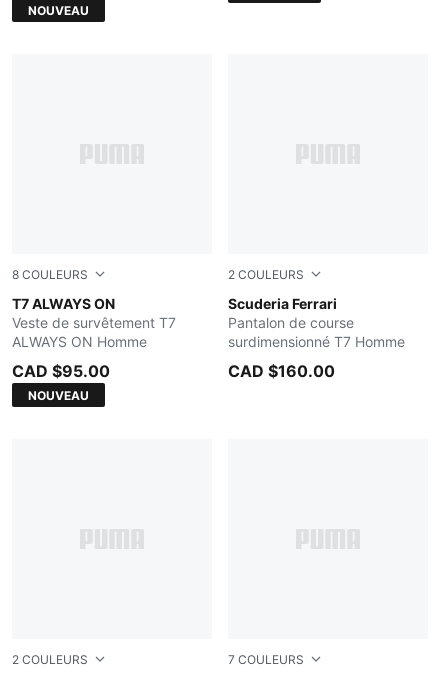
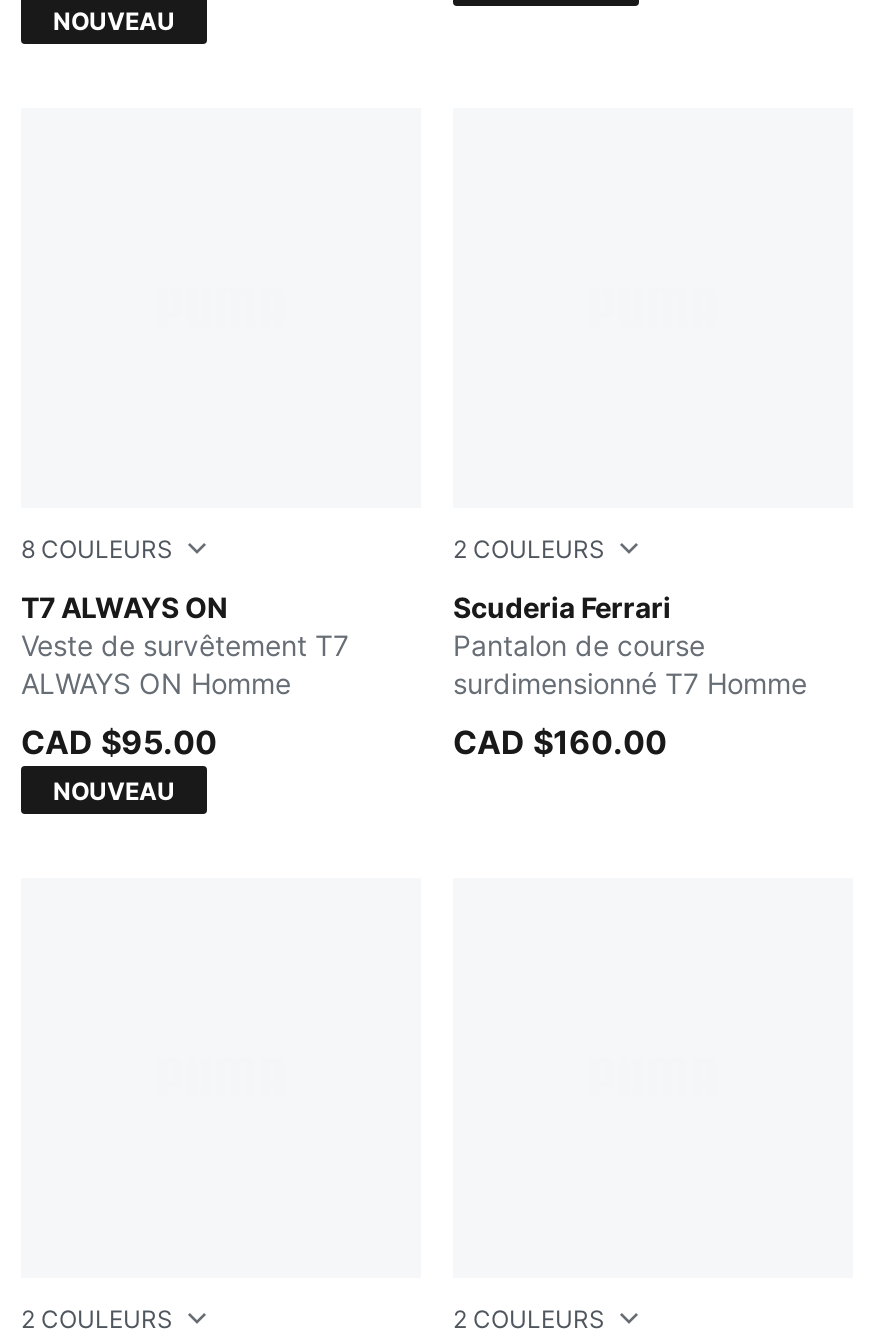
- 7 COULEURS
+ 2 COULEURS
